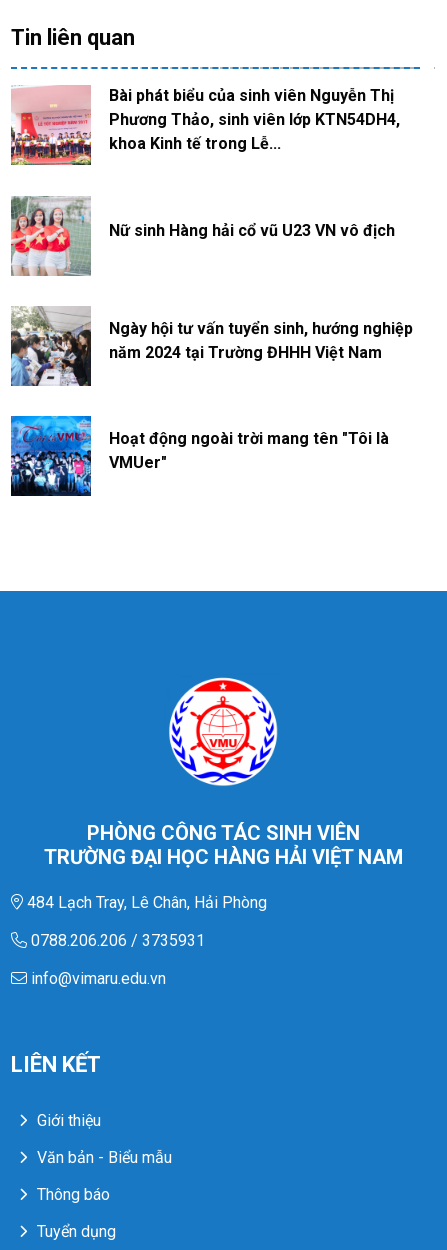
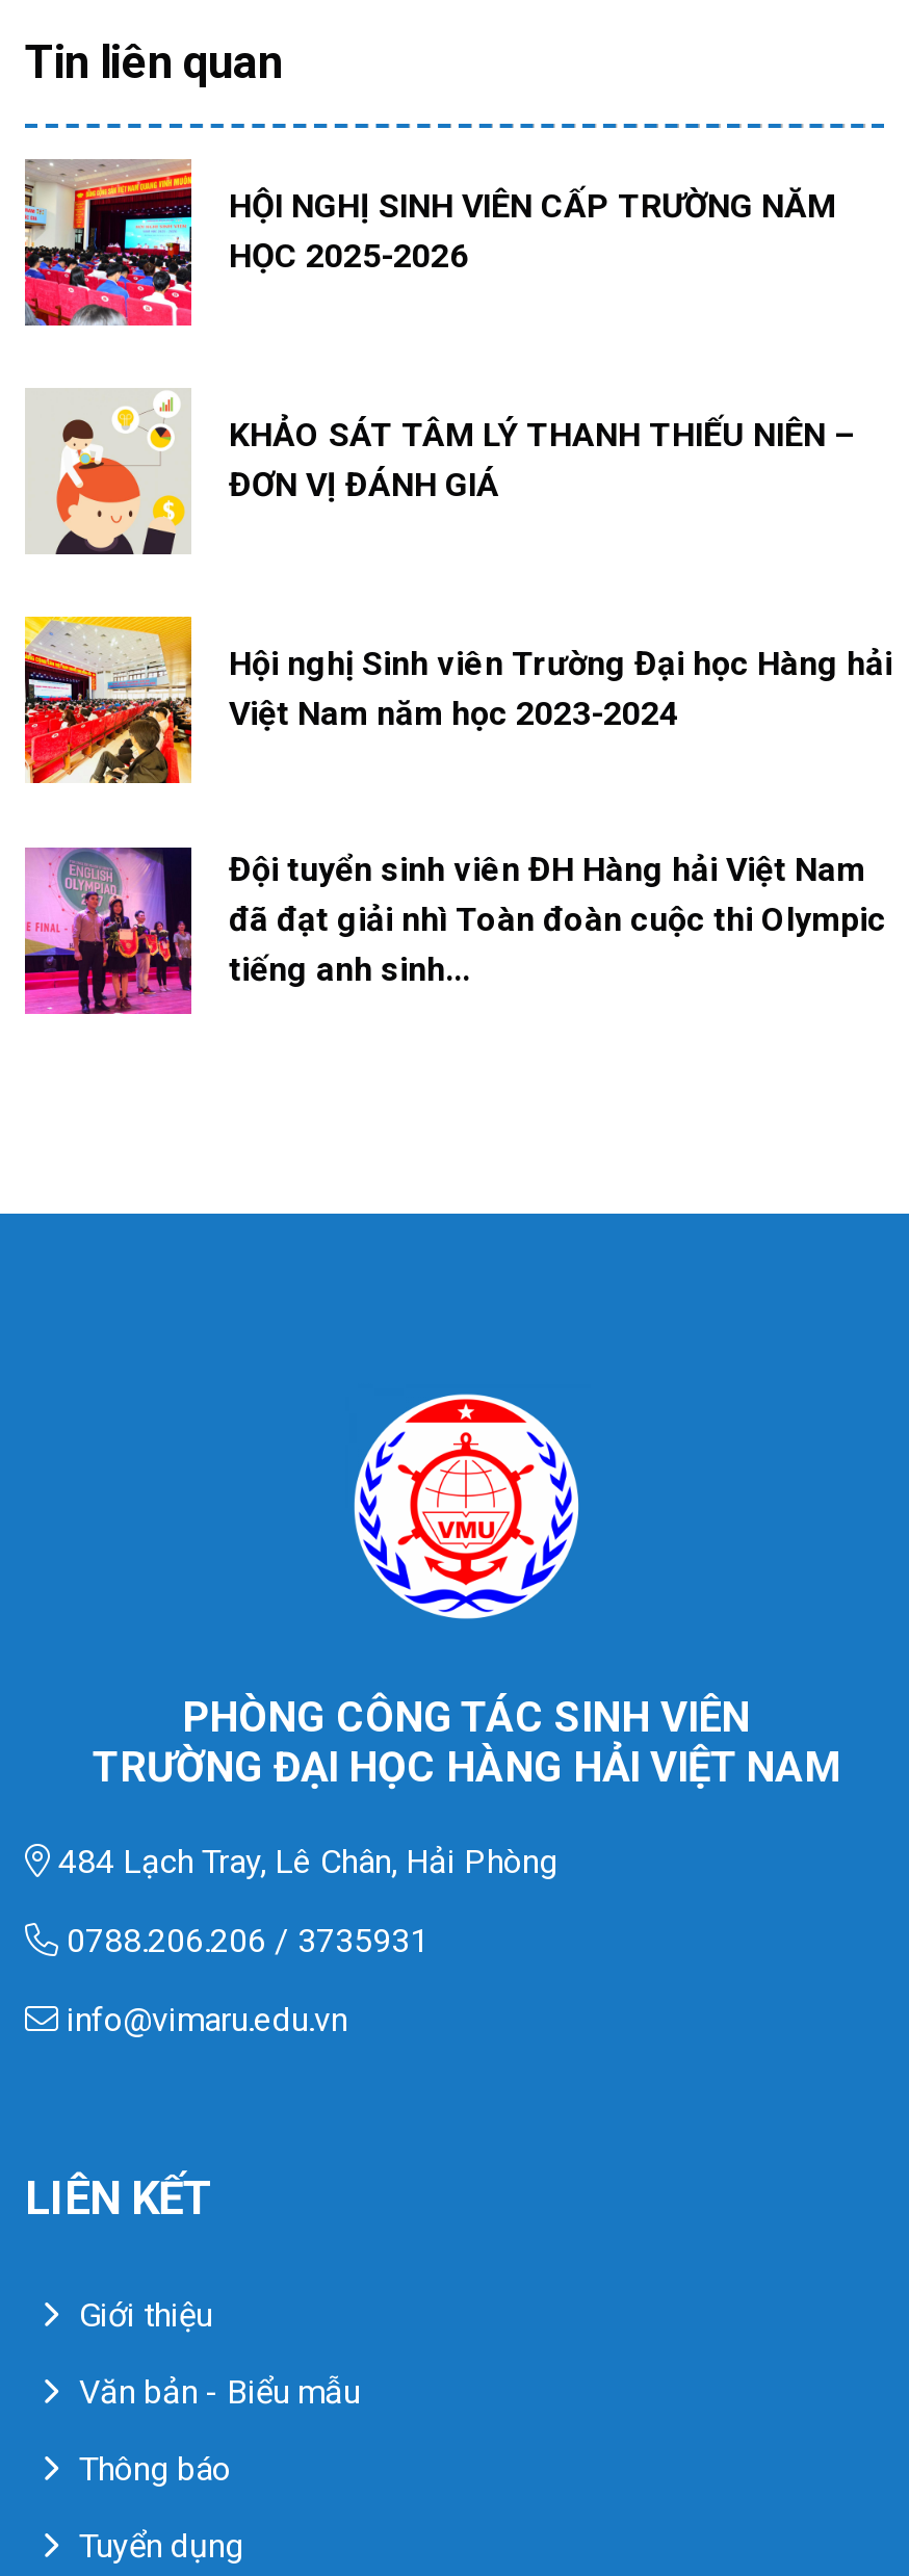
- [image]
- Bài phát biểu của sinh viên Nguyễn Thị
- Phương Thảo, sinh viên lớp KTN54DH4,
- khoa Kinh tế trong Lễ...
+ [image]
+ HỘI NGHỊ SINH VIÊN CẤP TRƯỜNG NĂM
+ HỌC 2025-2026

- [image]
- Nữ sinh Hàng hải cổ vũ U23 VN vô địch
+ [image]
+ KHẢO SÁT TÂM LÝ THANH THIẾU NIÊN –
+ ĐƠN VỊ ĐÁNH GIÁ

- [image]
- Ngày hội tư vấn tuyển sinh, hướng nghiệp
- năm 2024 tại Trường ĐHHH Việt Nam
+ [image]
+ Hội nghị Sinh viên Trường Đại học Hàng hải
+ Việt Nam năm học 2023-2024

- [image]
- Hoạt động ngoài trời mang tên "Tôi là
- VMUer"
+ [image]
+ Đội tuyển sinh viên ĐH Hàng hải Việt Nam
+ đã đạt giải nhì Toàn đoàn cuộc thi Olympic
+ tiếng anh sinh...
